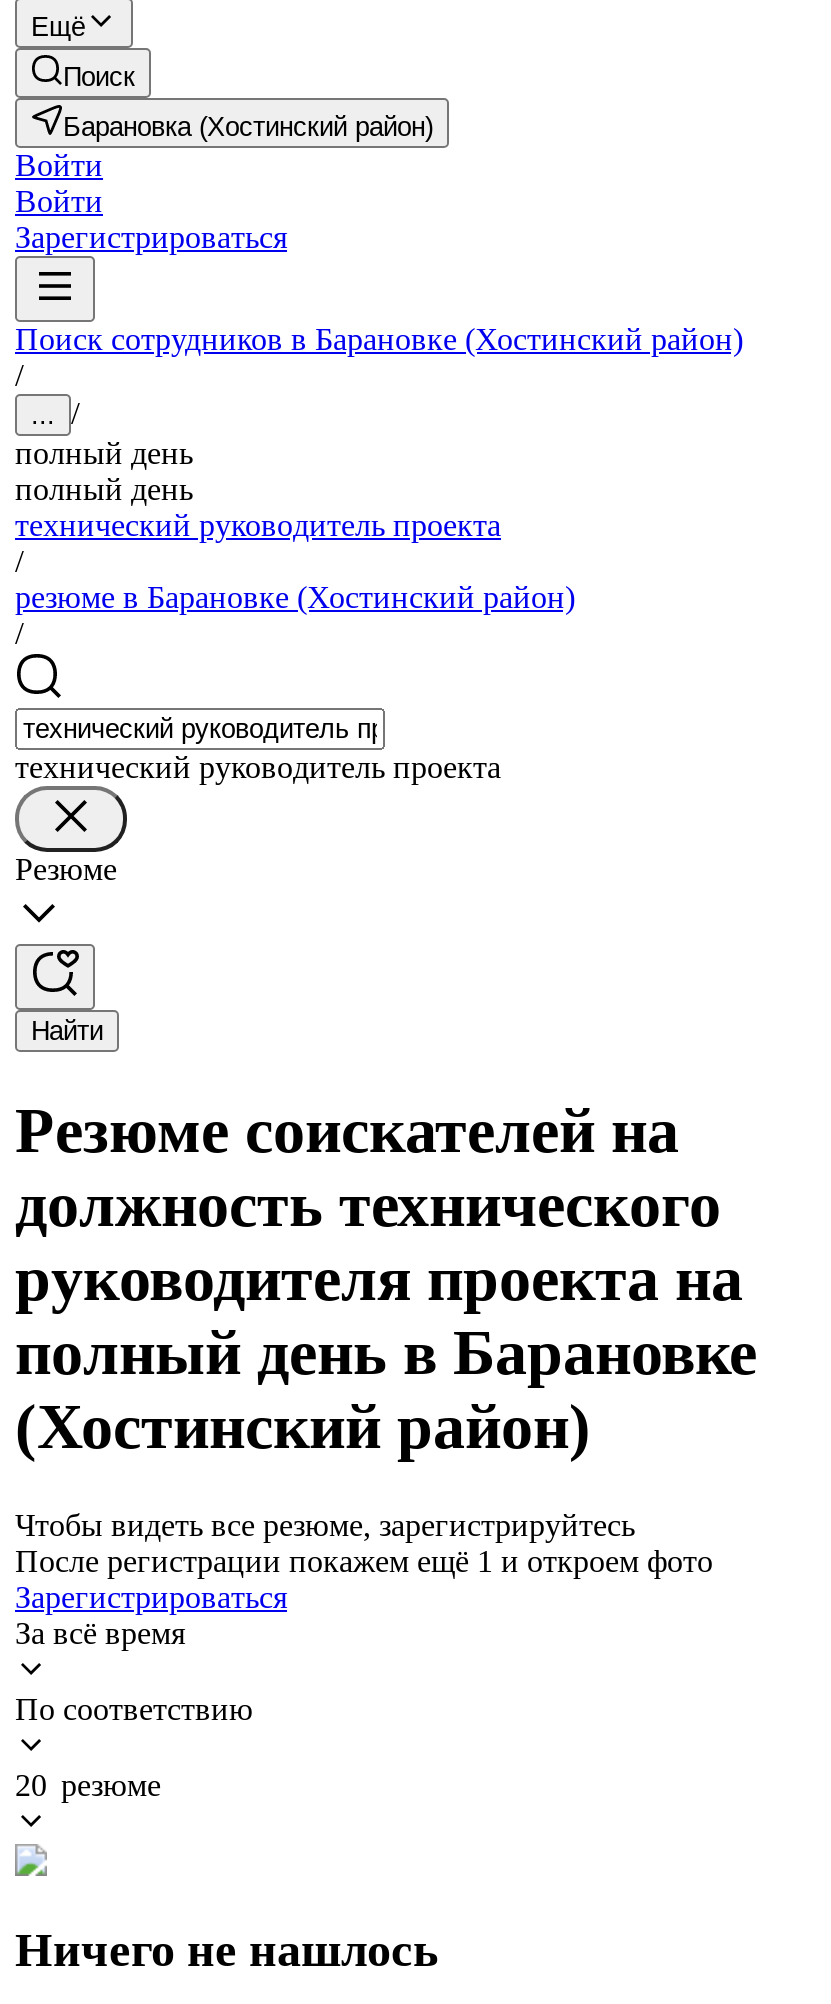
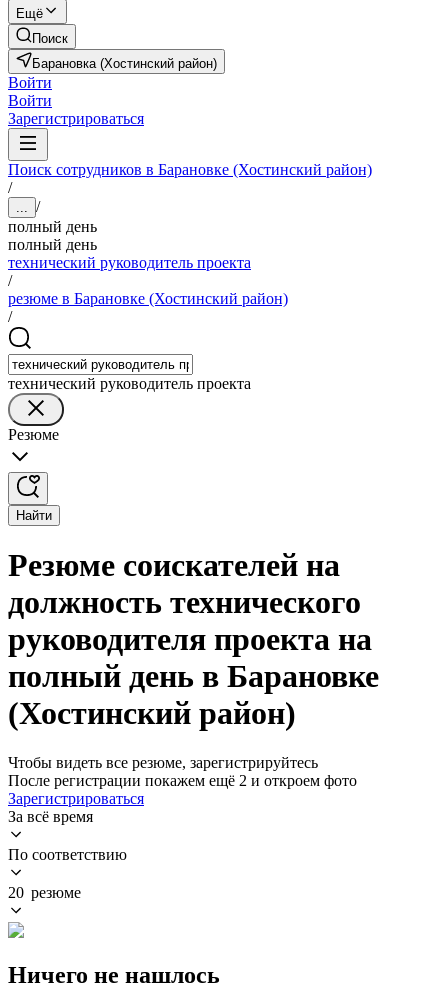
- После регистрации покажем ещё 1 и откроем фото
+ После регистрации покажем ещё 2 и откроем фото
